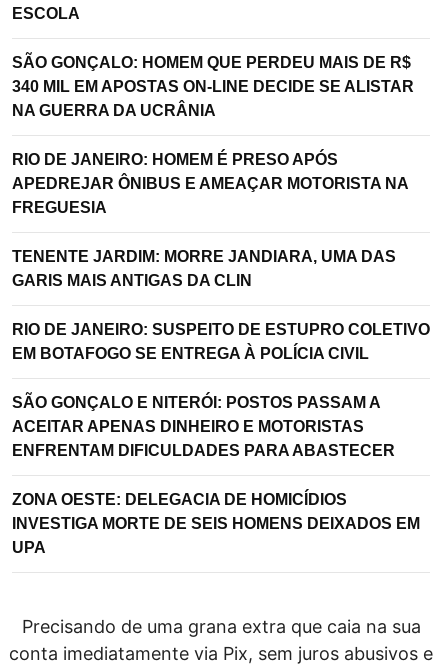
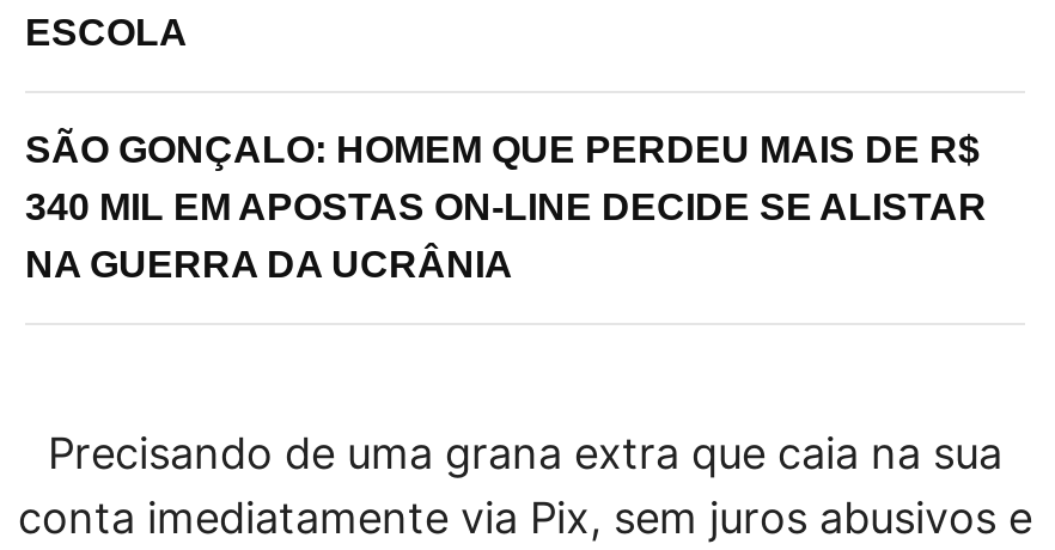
- RIO DE JANEIRO: HOMEM É PRESO APÓS
- APEDREJAR ÔNIBUS E AMEAÇAR MOTORISTA NA
- FREGUESIA
- TENENTE JARDIM: MORRE JANDIARA, UMA DAS
- GARIS MAIS ANTIGAS DA CLIN
- RIO DE JANEIRO: SUSPEITO DE ESTUPRO COLETIVO
- EM BOTAFOGO SE ENTREGA À POLÍCIA CIVIL
- SÃO GONÇALO E NITERÓI: POSTOS PASSAM A
- ACEITAR APENAS DINHEIRO E MOTORISTAS
- ENFRENTAM DIFICULDADES PARA ABASTECER
- ZONA OESTE: DELEGACIA DE HOMICÍDIOS
- INVESTIGA MORTE DE SEIS HOMENS DEIXADOS EM
- UPA
